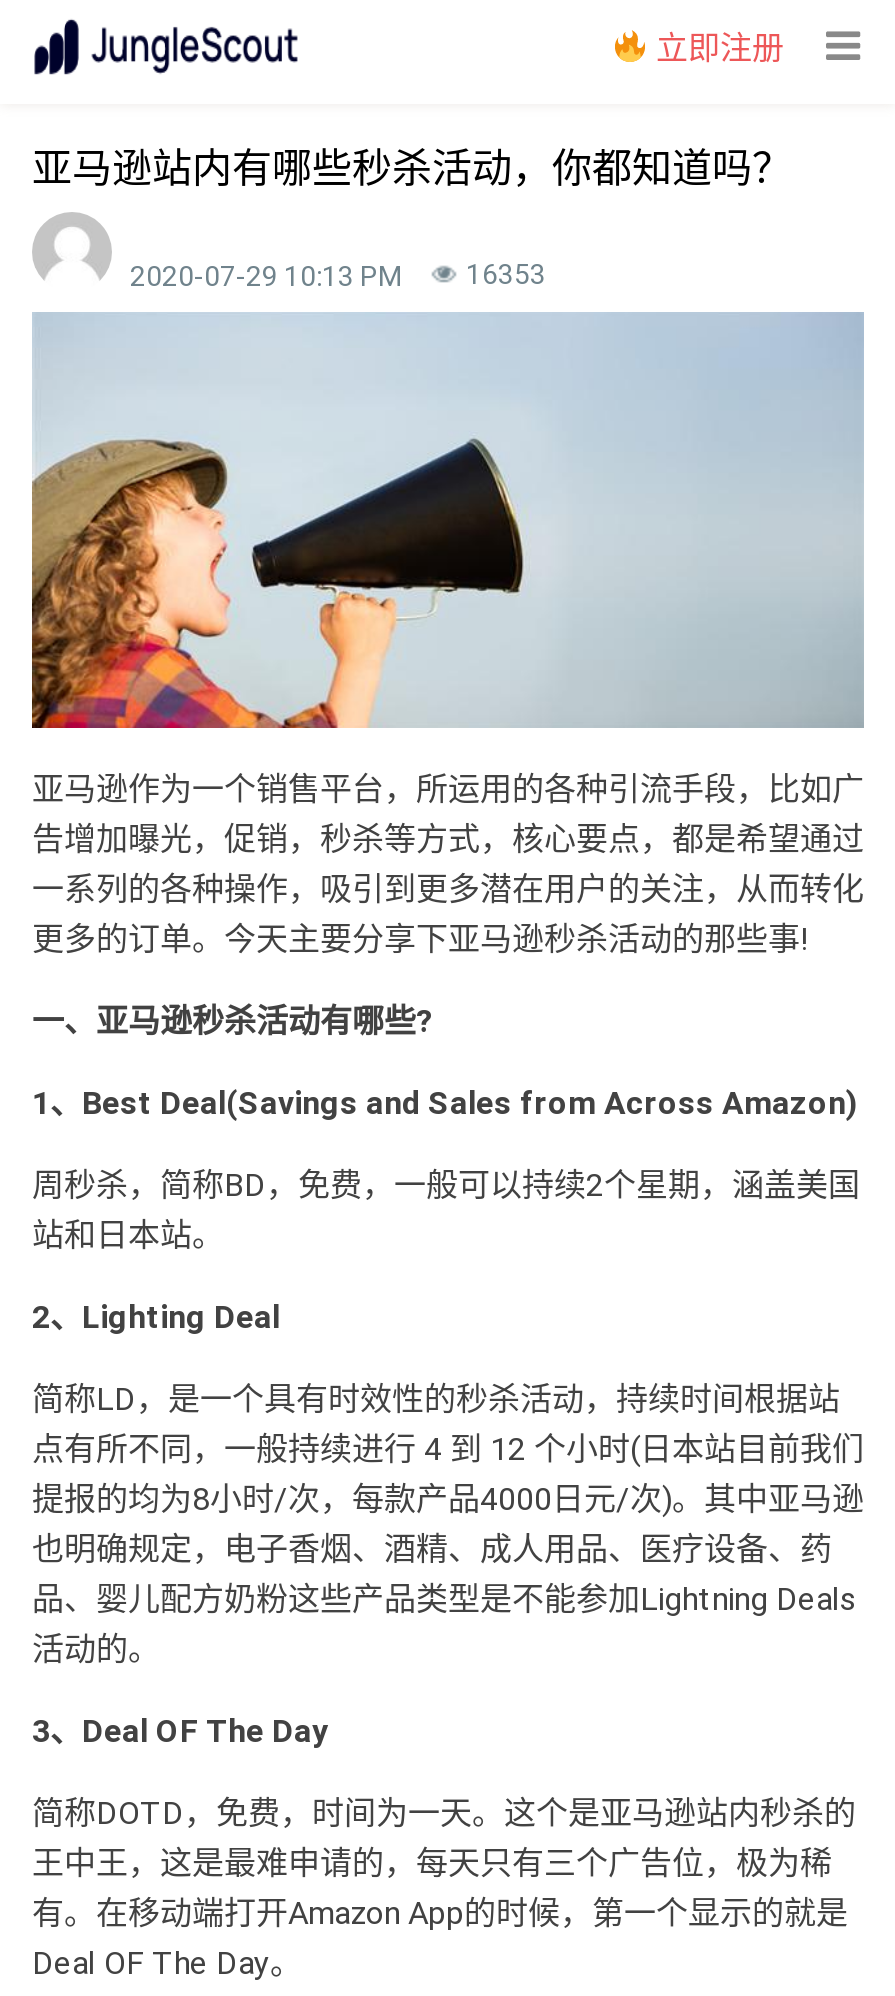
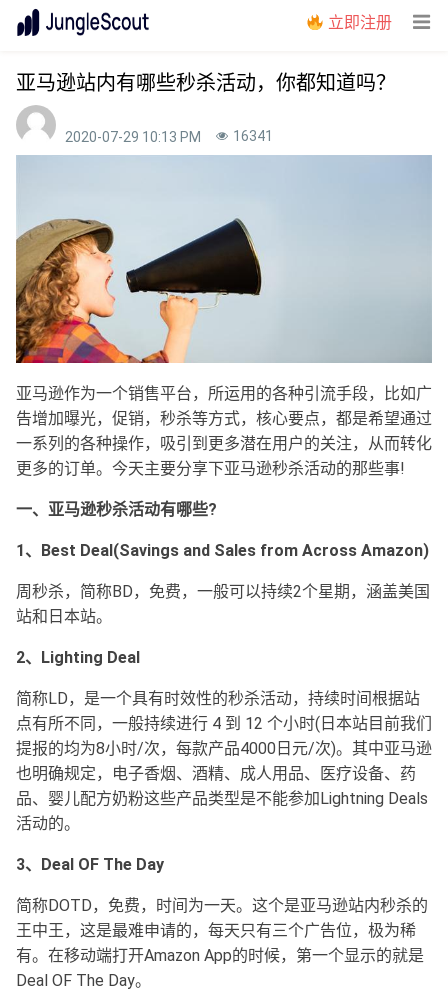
- 2020-07-29 10:13 PM 16353
+ 2020-07-29 10:13 PM 16341
